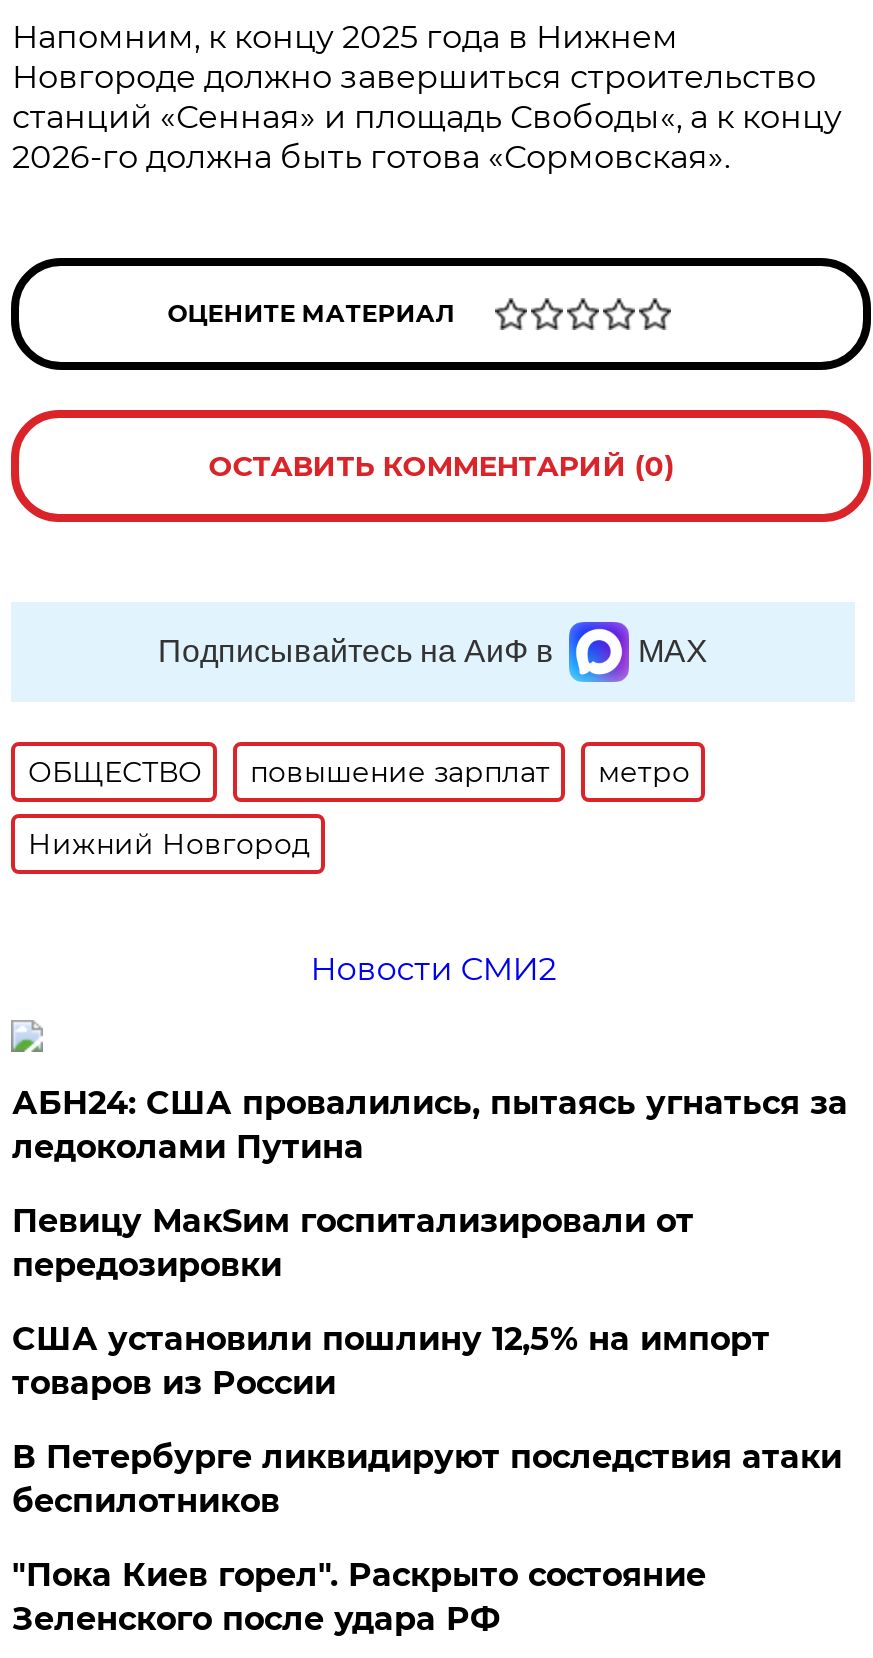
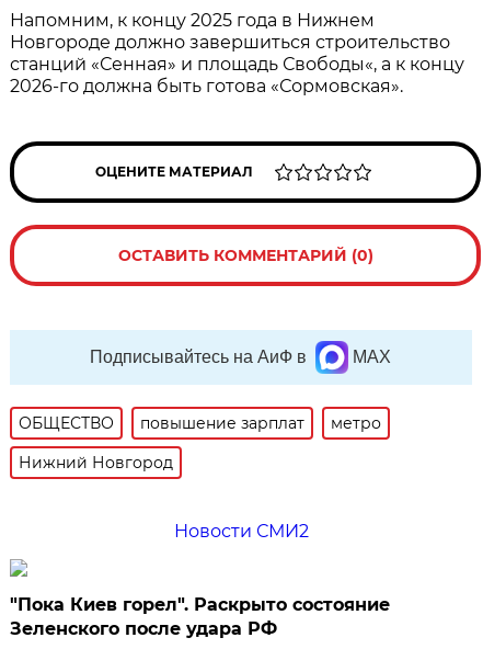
- АБН24: США провалились, пытаясь угнаться за
- ледоколами Путина
- Певицу МакSим госпитализировали от
- передозировки
- США установили пошлину 12,5% на импорт
- товаров из России
- В Петербурге ликвидируют последствия атаки
- беспилотников
